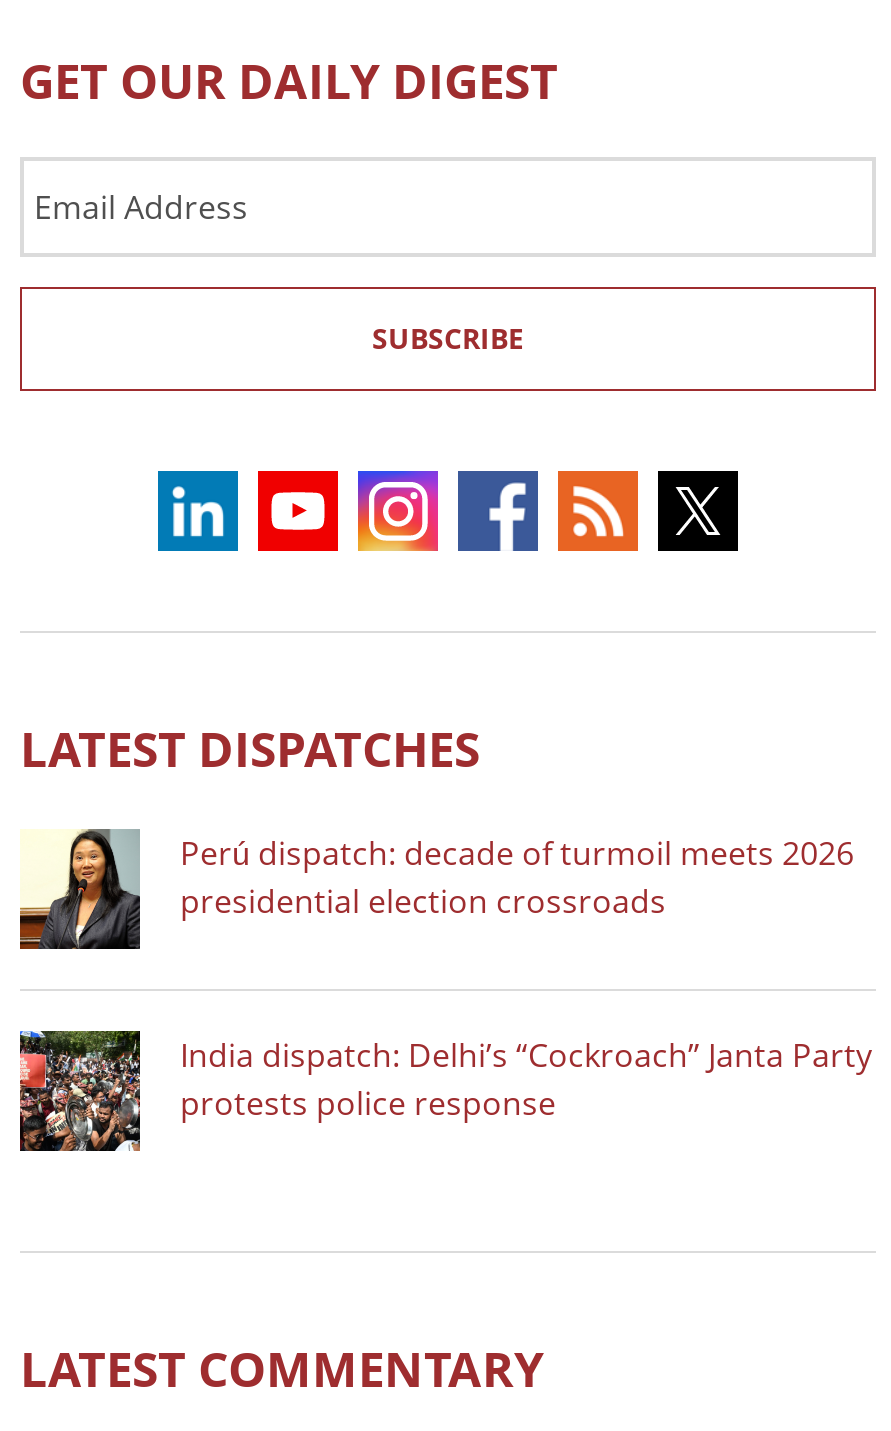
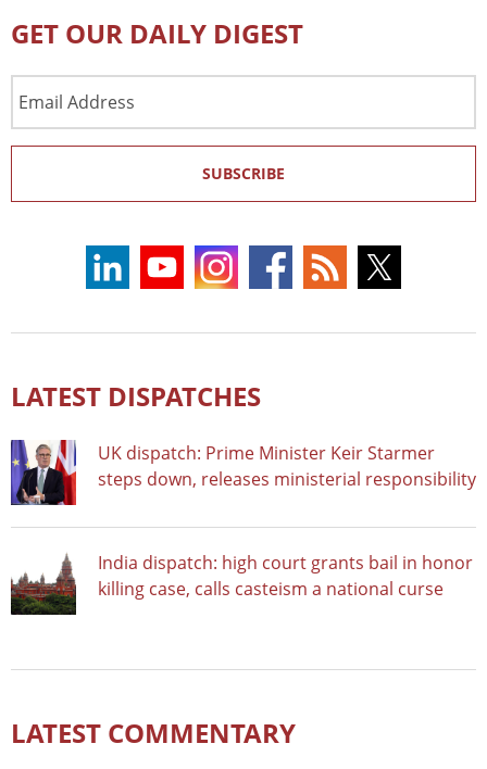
- [image]
- Perú dispatch: decade of turmoil meets 2026
- presidential election crossroads
+ [image]
+ UK dispatch: Prime Minister Keir Starmer
+ steps down, releases ministerial responsibility

- [image]
- India dispatch: Delhi’s “Cockroach” Janta Party
- protests police response
+ [image]
+ India dispatch: high court grants bail in honor
+ killing case, calls casteism a national curse
